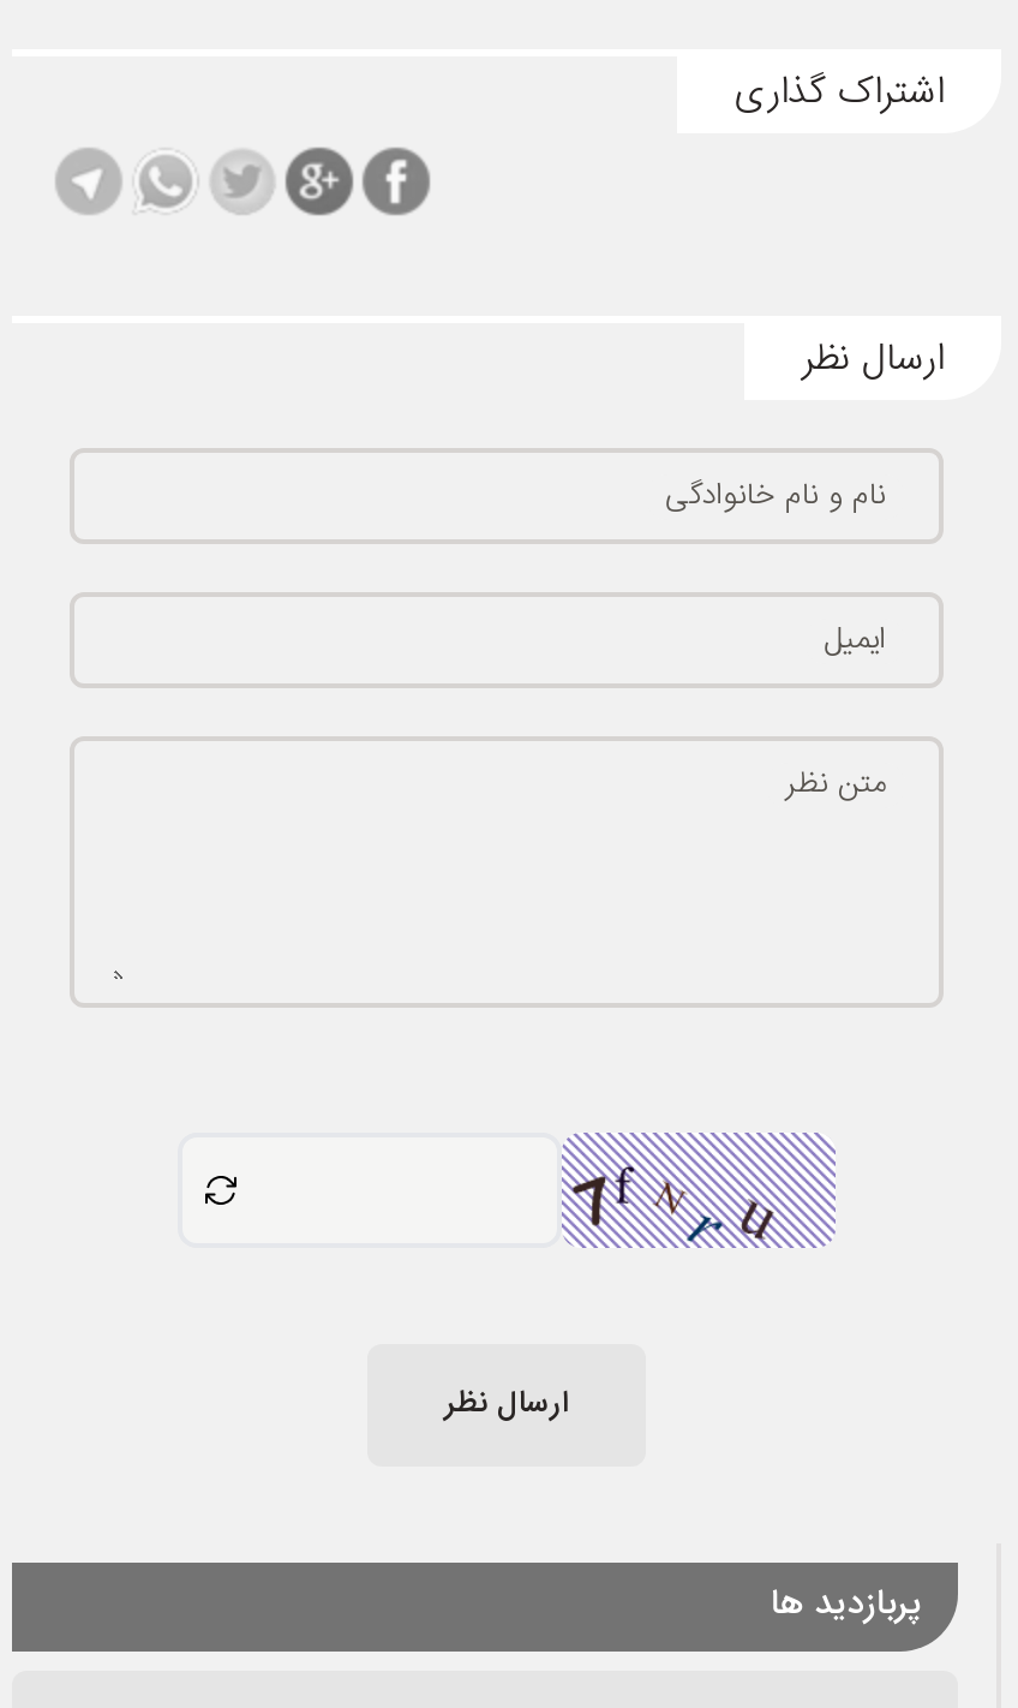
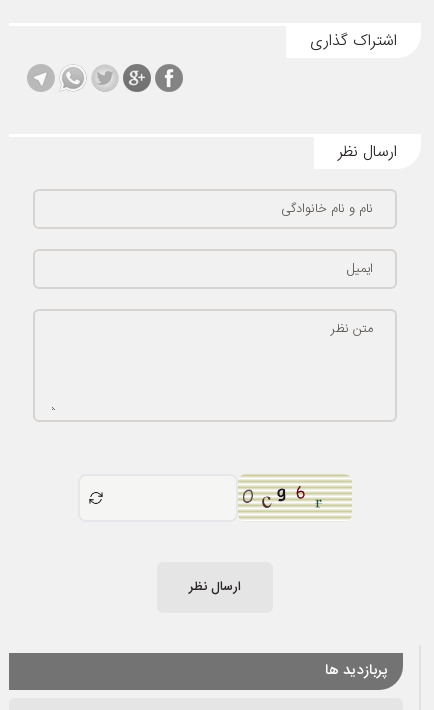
- [image]
+ [image]
